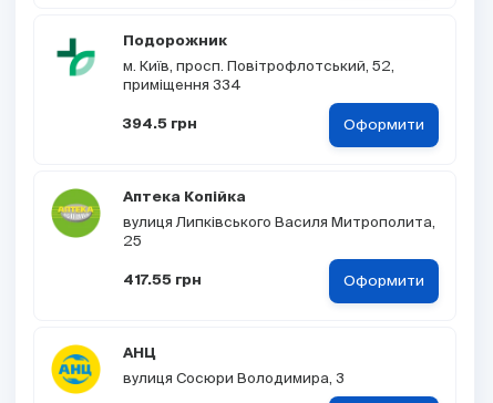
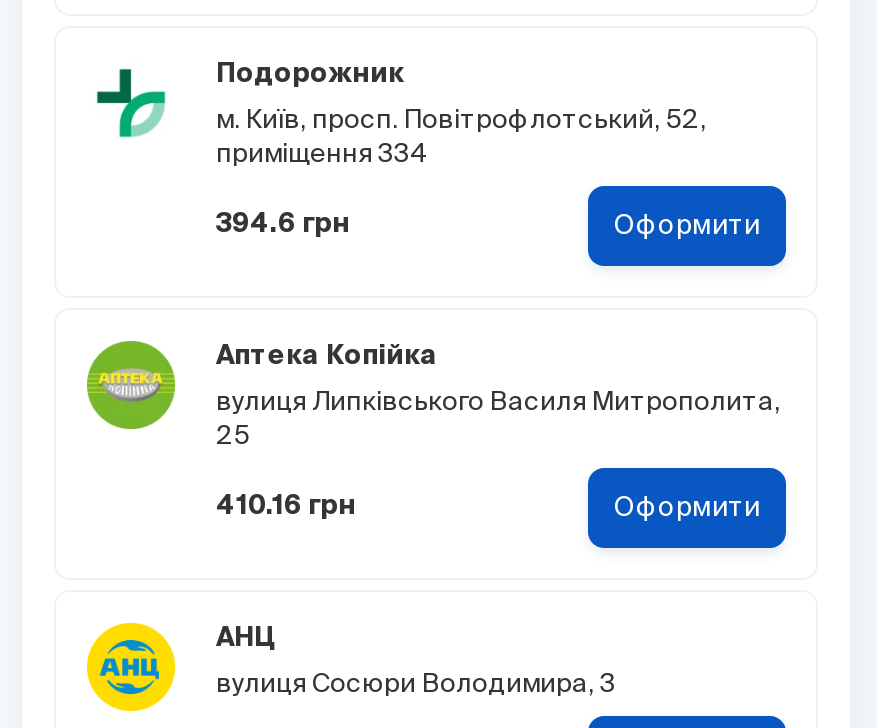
- 394.5 грн
+ 394.6 грн

- 417.55 грн
+ 410.16 грн
